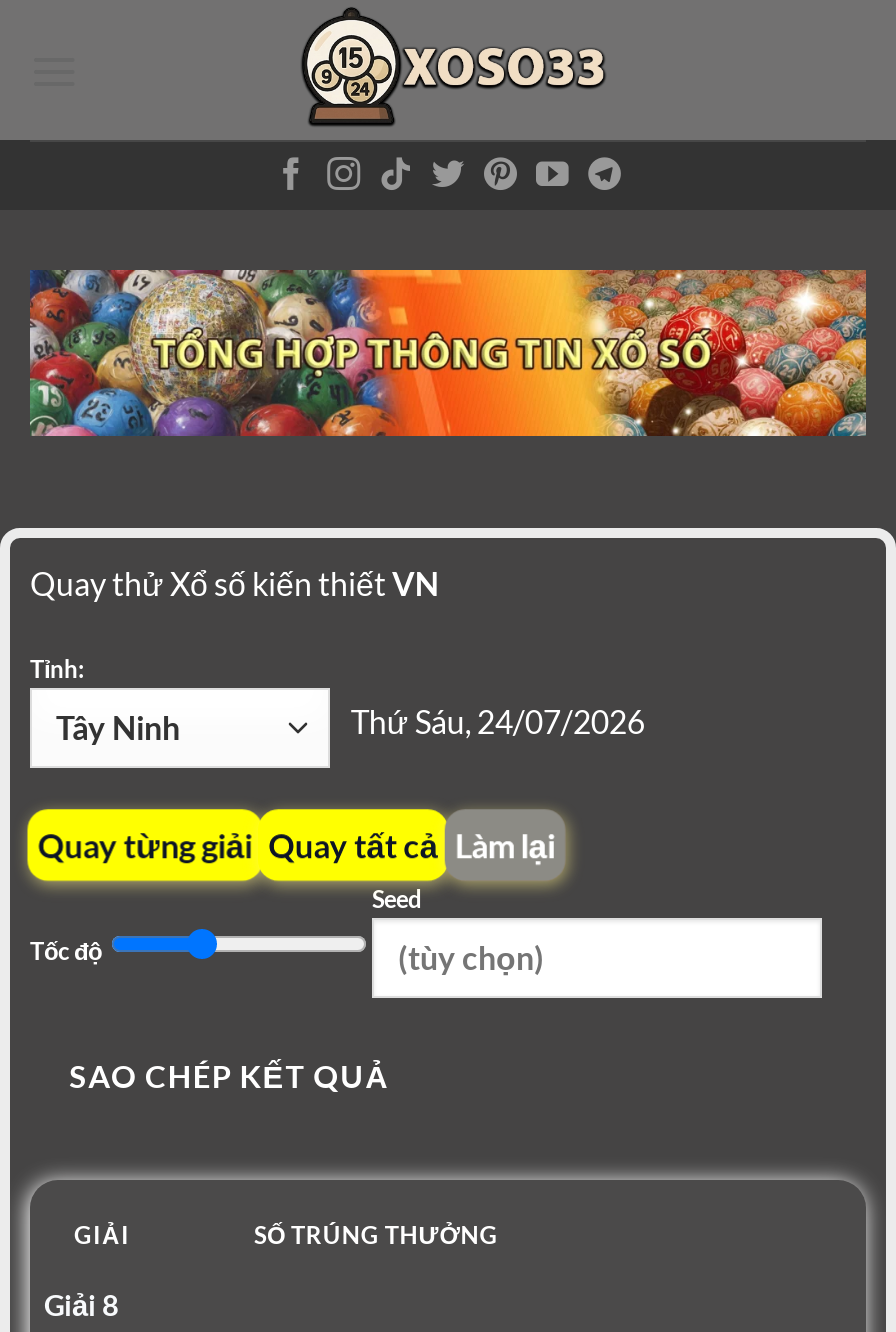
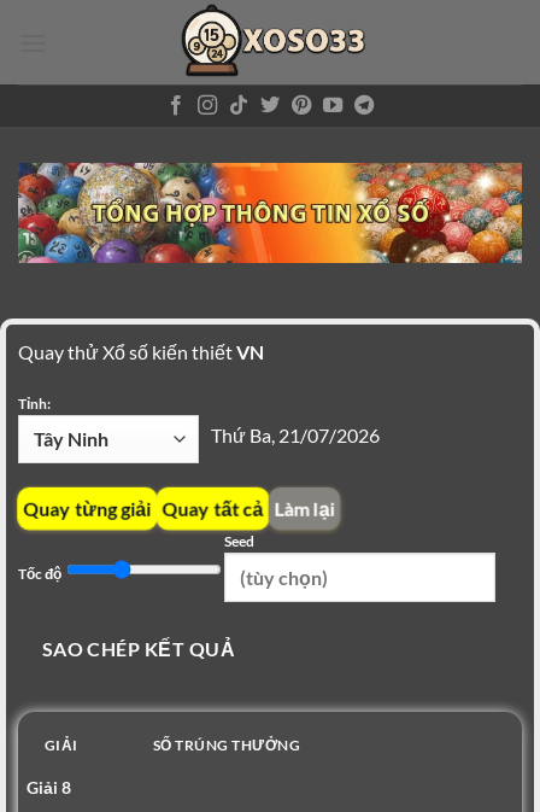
- Thứ Sáu, 24/07/2026
+ Thứ Ba, 21/07/2026
